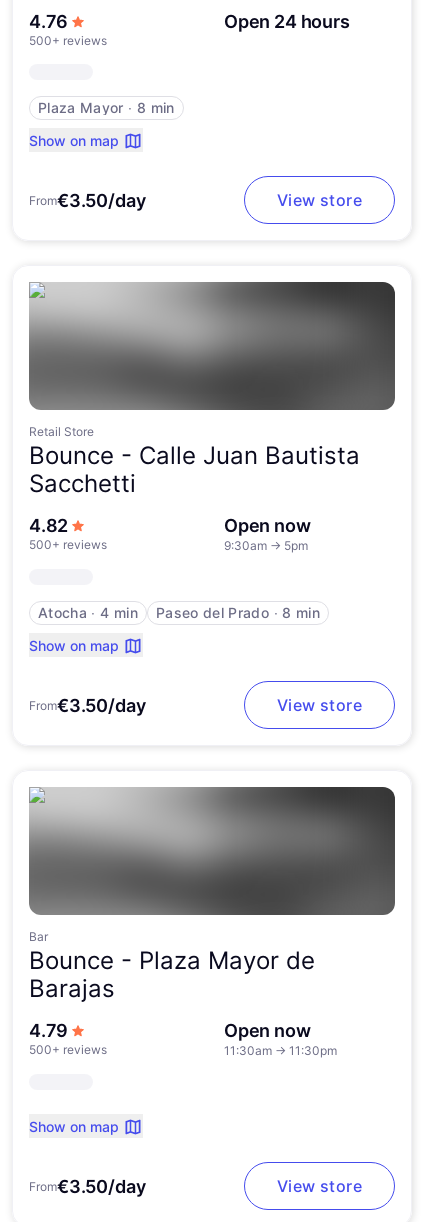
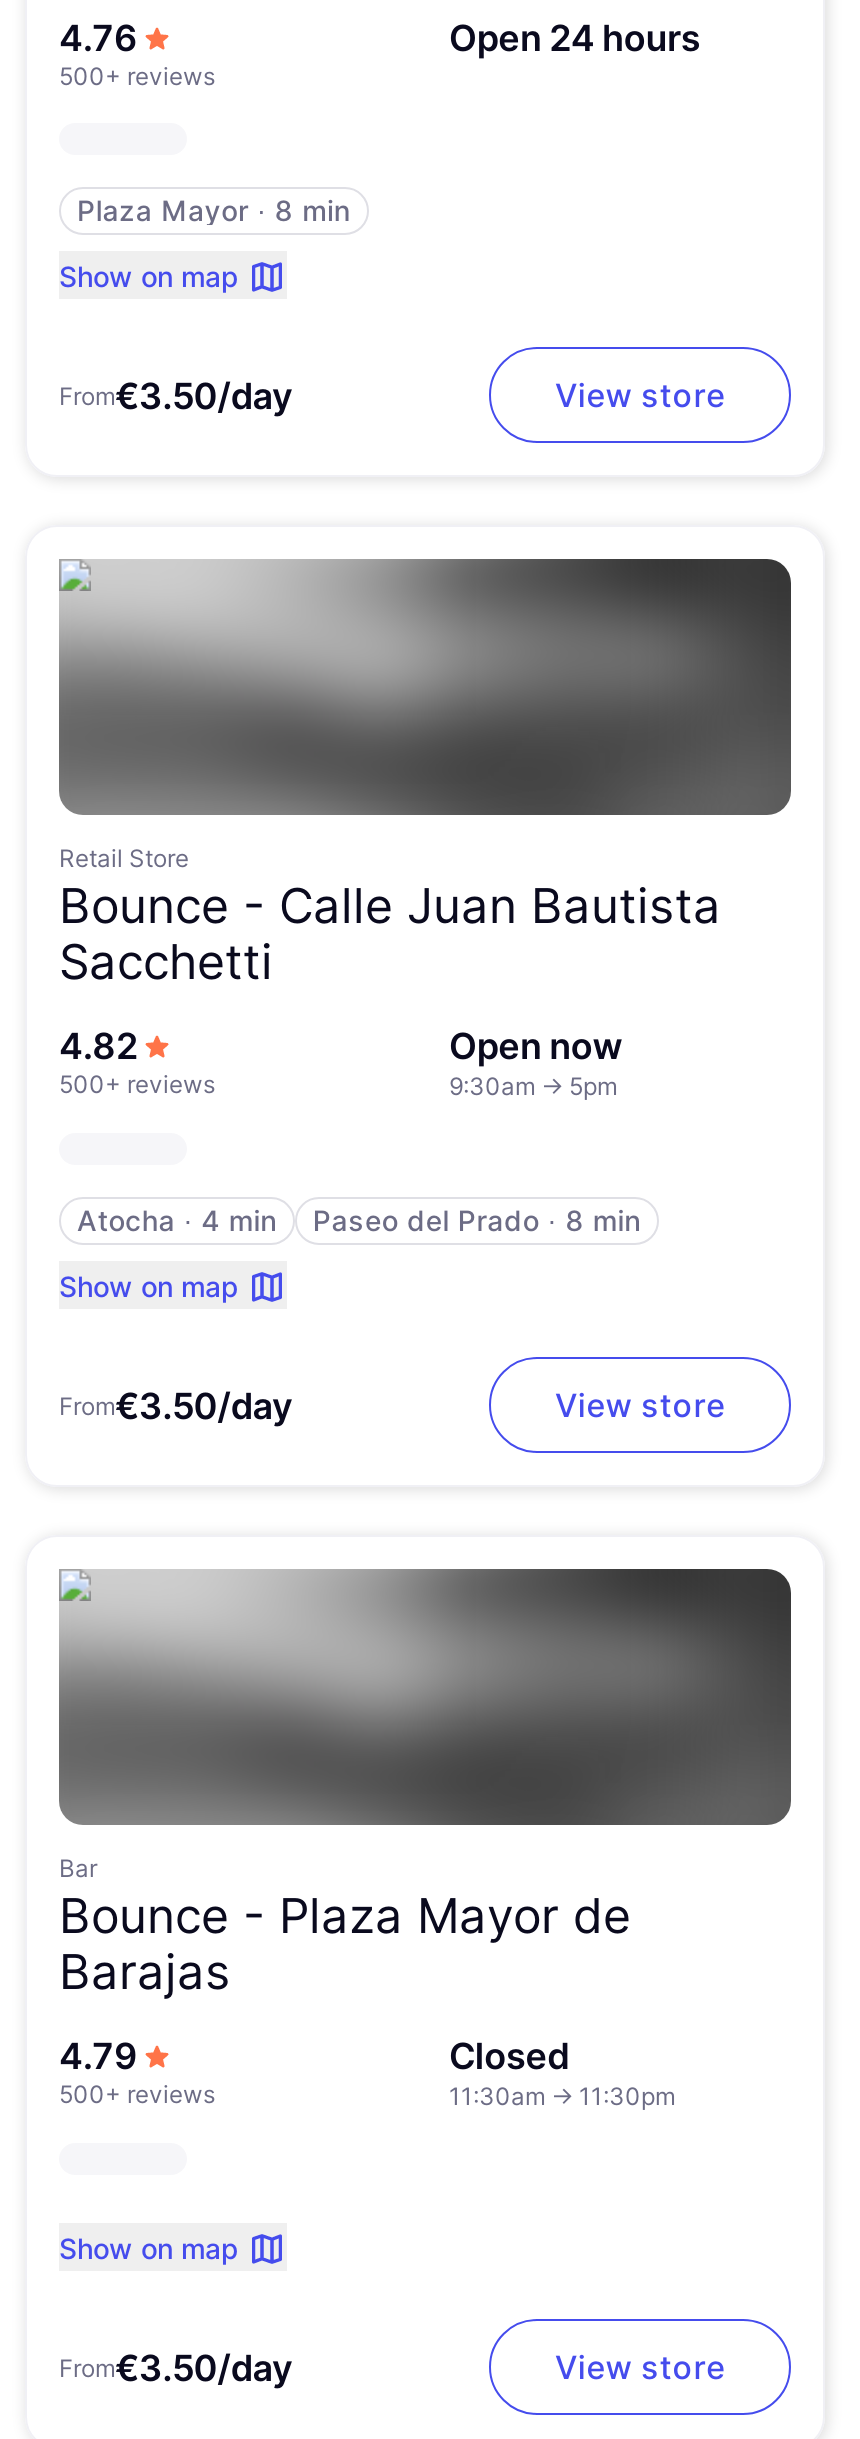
- Open now
+ Closed
